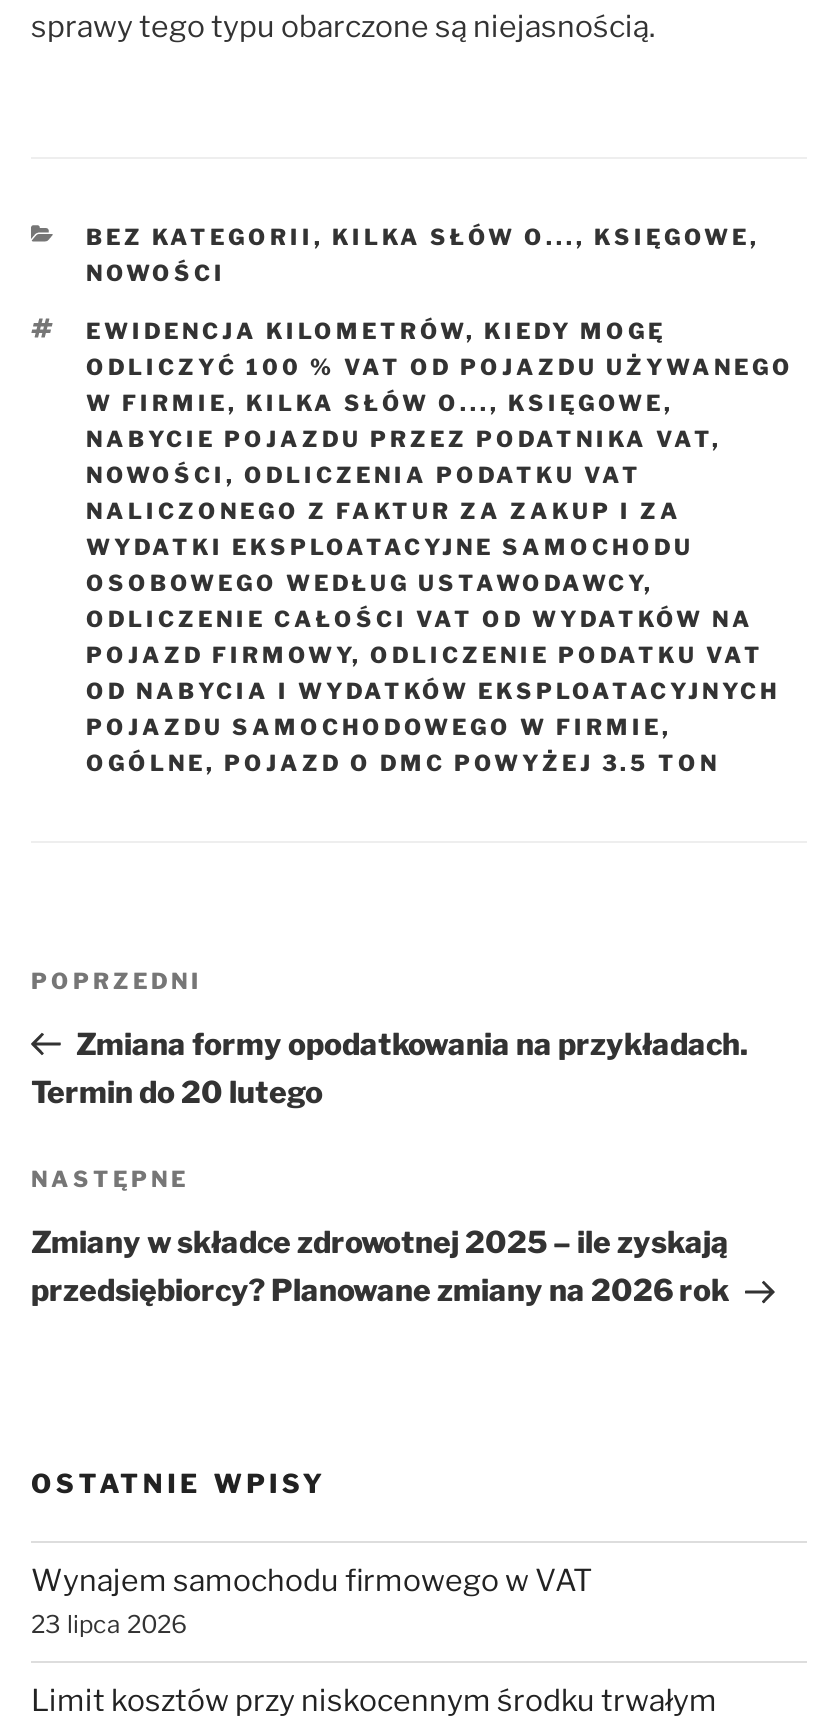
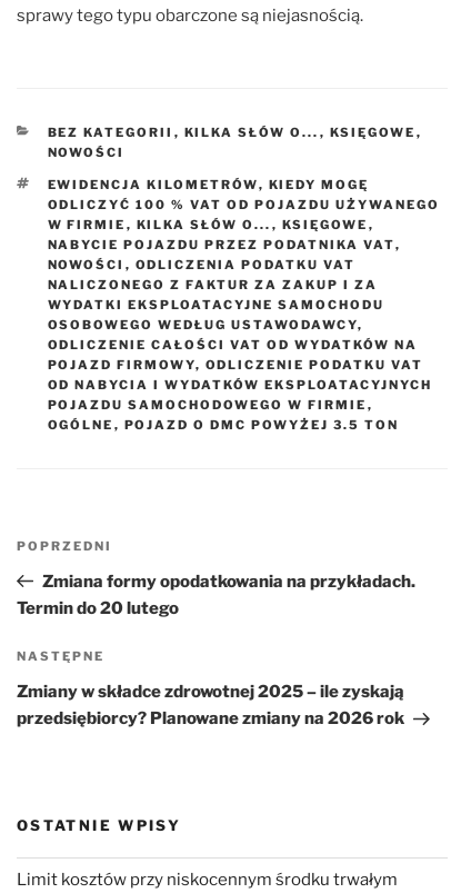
- Wynajem samochodu firmowego w VAT
- 23 lipca 2026
